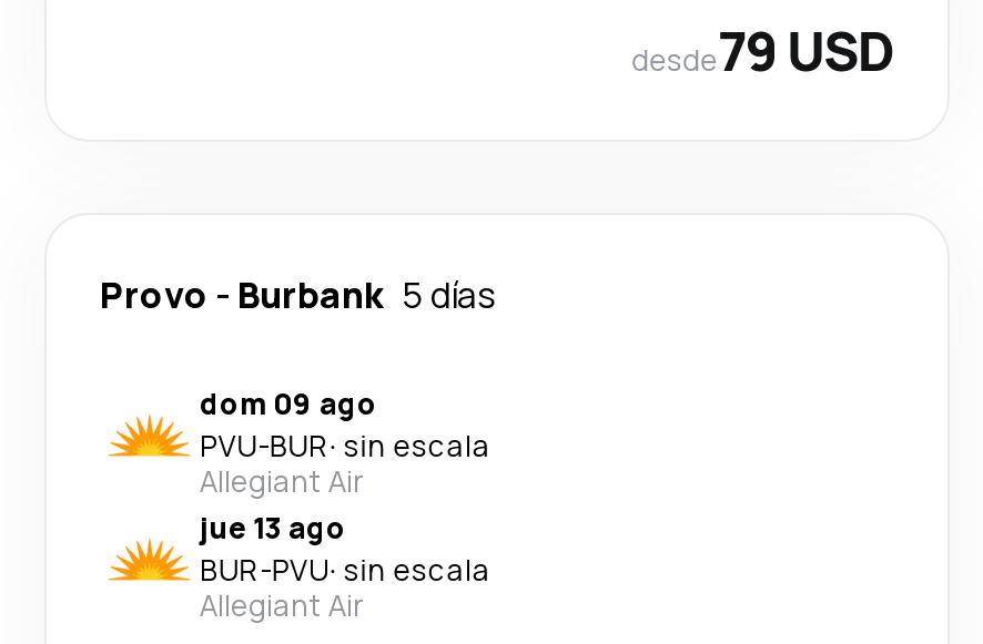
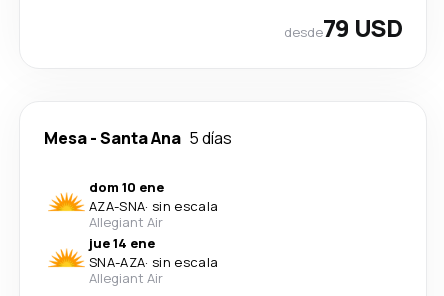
- Provo - Burbank 5 días
+ Mesa - Santa Ana 5 días

- dom 09 ago
- PVU-BUR · sin escala
+ dom 10 ene
+ AZA-SNA · sin escala

- jue 13 ago
+ jue 14 ene

- BUR-PVU · sin escala
+ SNA-AZA · sin escala
